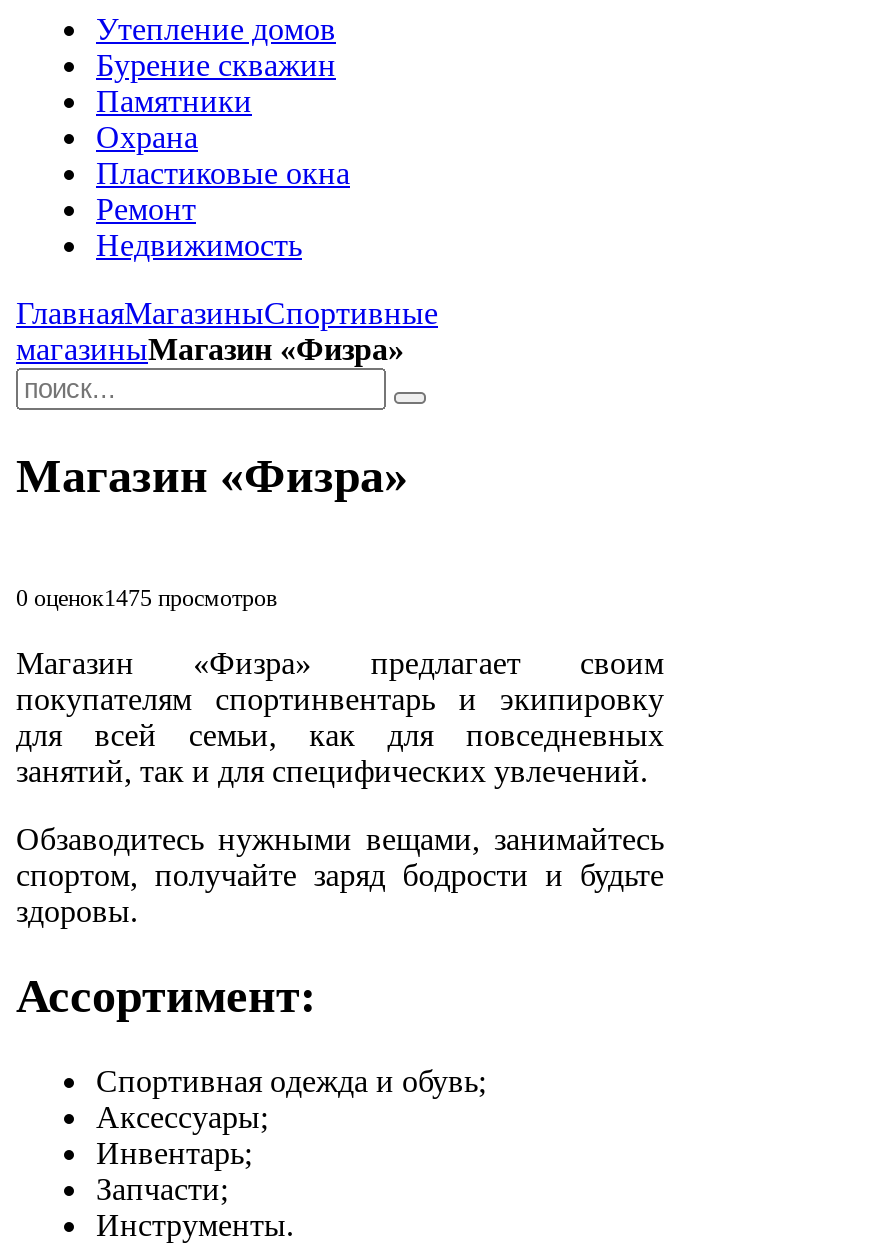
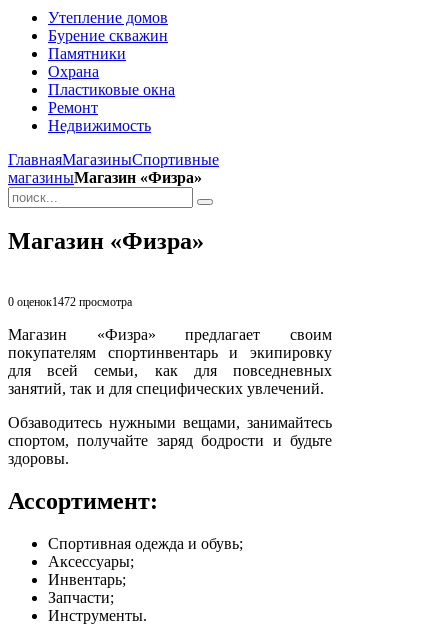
- 0 оценок1475 просмотров
+ 0 оценок1472 просмотра
